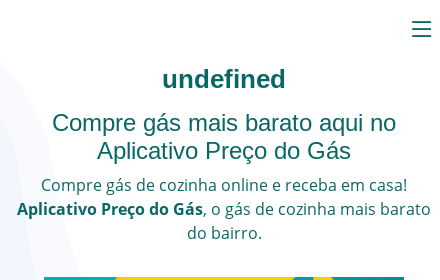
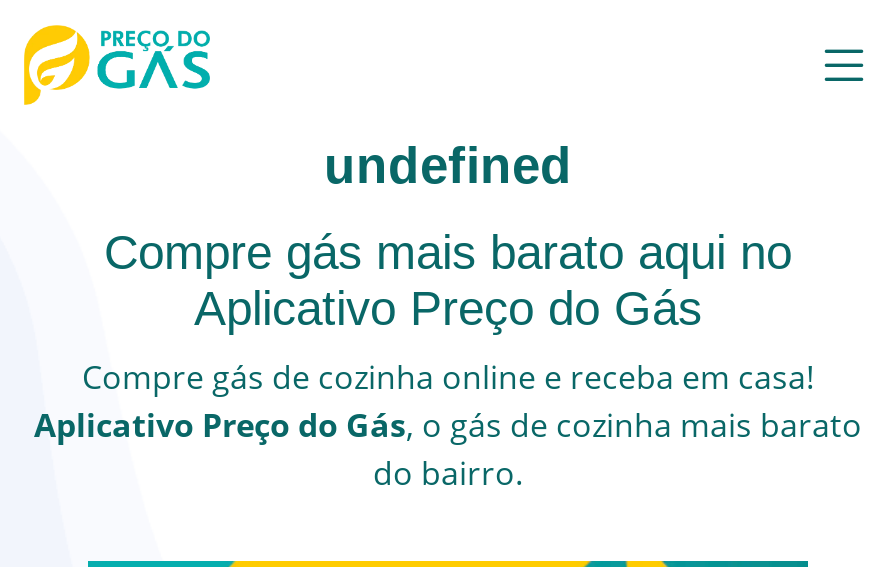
+ [image]
